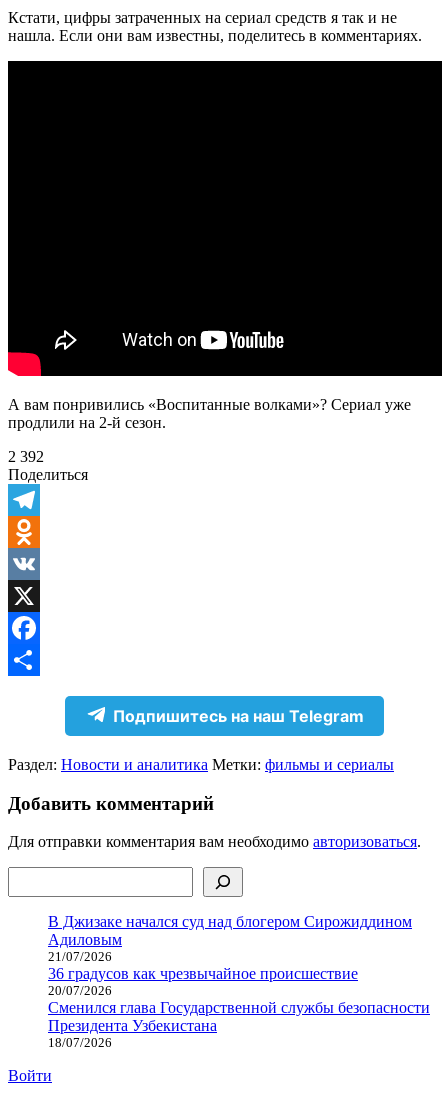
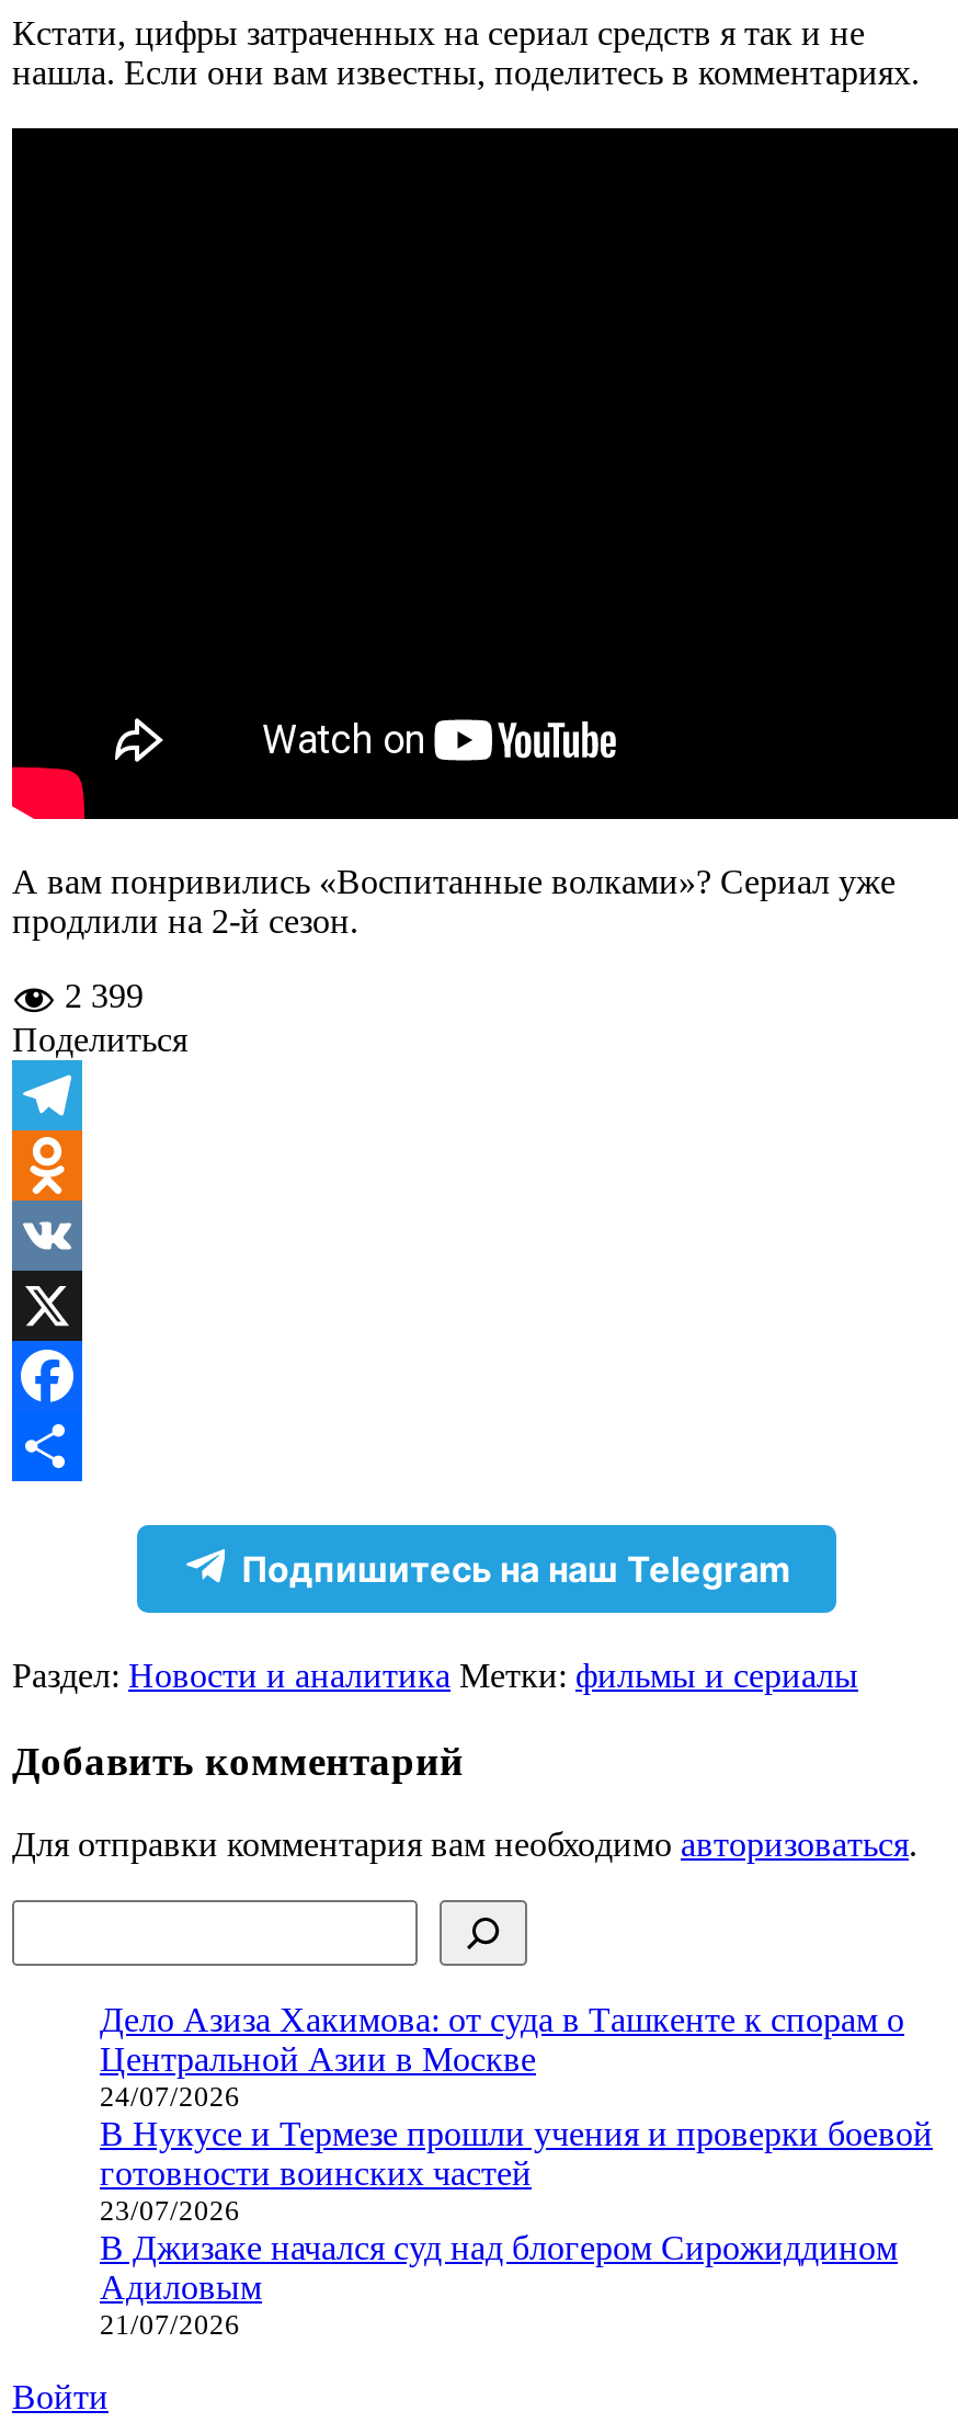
- 2 392
+ 2 399

+ Дело Азиза Хакимова: от суда в Ташкенте к спорам о
+ Центральной Азии в Москве
+ 24/07/2026
+ В Нукусе и Термезе прошли учения и проверки боевой
+ готовности воинских частей
+ 23/07/2026

moved down: В Джизаке начался суд над блогером Сирожиддином | Адиловым | 21/07/2026

- 36 градусов как чрезвычайное происшествие
- 20/07/2026
- Сменился глава Государственной службы безопасности
- Президента Узбекистана
- 18/07/2026
